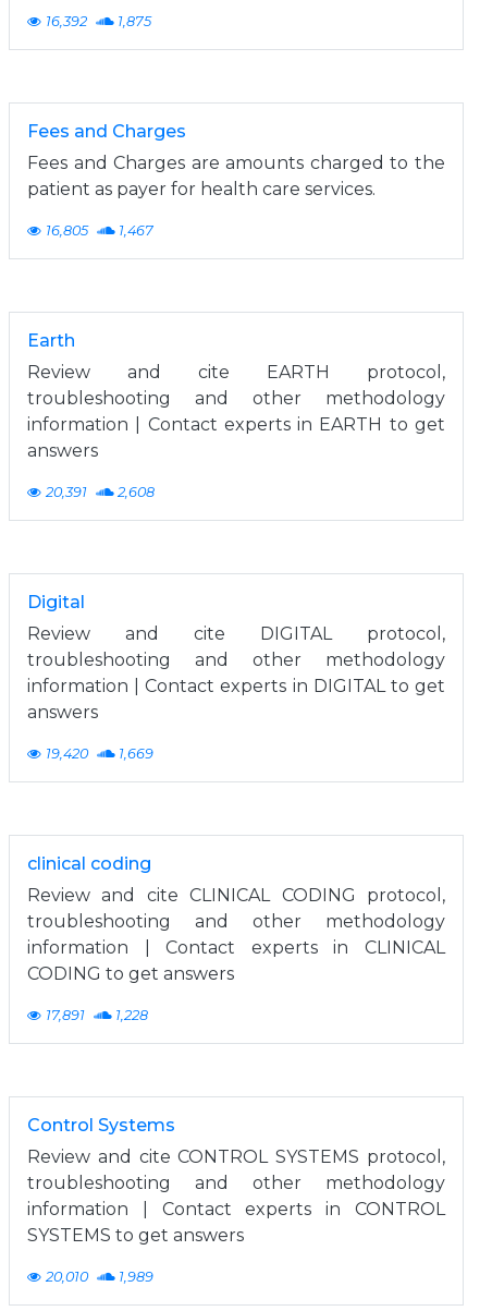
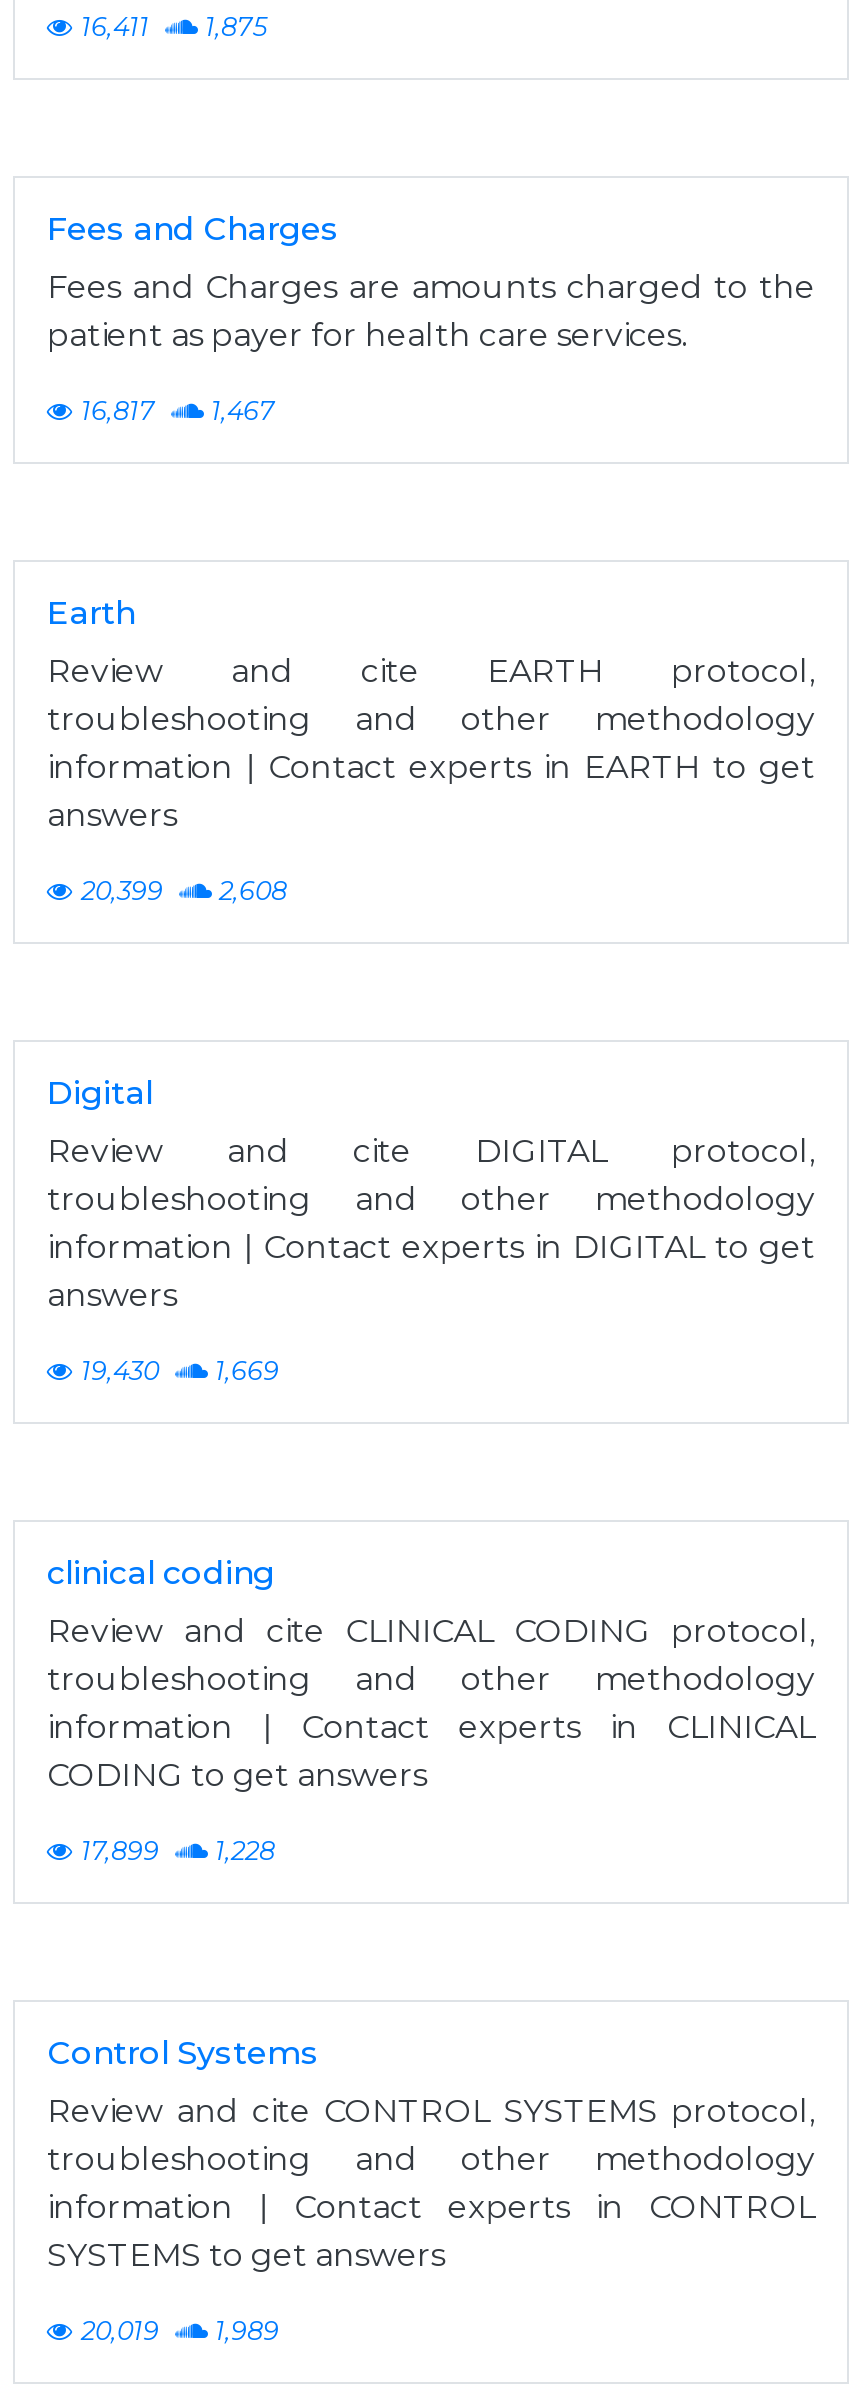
- 16,392 1,875
+ 16,411 1,875

- 16,805 1,467
+ 16,817 1,467

- 20,391 2,608
+ 20,399 2,608

- 19,420 1,669
+ 19,430 1,669

- 17,891 1,228
+ 17,899 1,228

- 20,010 1,989
+ 20,019 1,989
